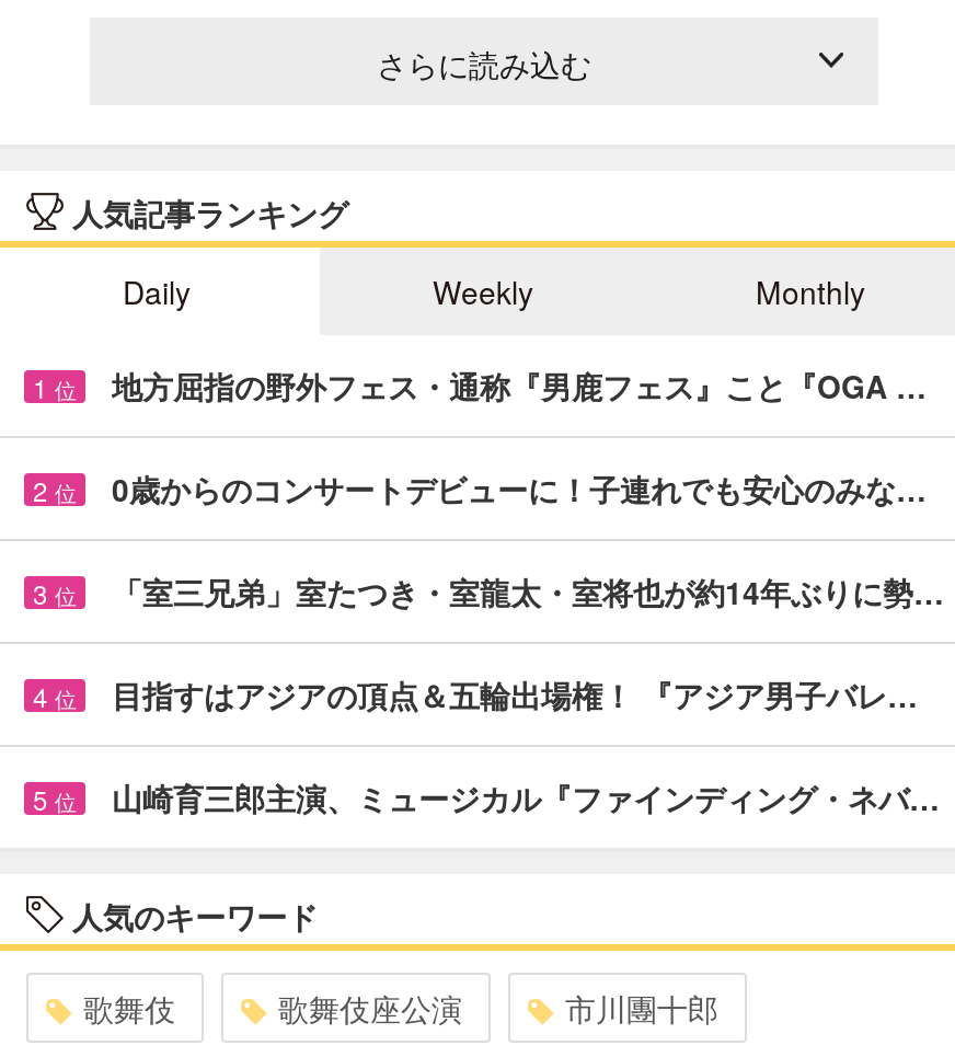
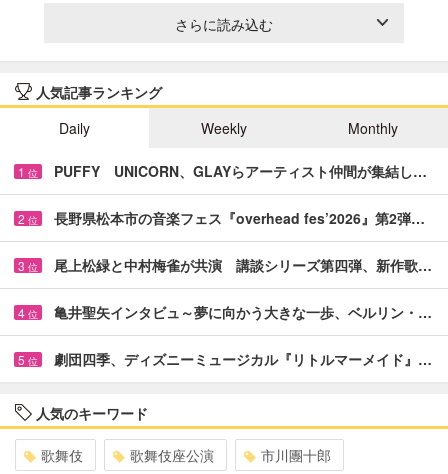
- 地方屈指の野外フェス・通称『男鹿フェス』こと『OGA …
+ PUFFY UNICORN、GLAYらアーティスト仲間が集結し…

- 0歳からのコンサートデビューに！子連れでも安心のみな…
+ 長野県松本市の音楽フェス『overhead fes’2026』第2弾…

- 「室三兄弟」室たつき・室龍太・室将也が約14年ぶりに勢…
+ 尾上松緑と中村梅雀が共演 講談シリーズ第四弾、新作歌…

- 目指すはアジアの頂点＆五輪出場権！ 『アジア男子バレ…
+ 亀井聖矢インタビュ～夢に向かう大きな一歩、ベルリン・…

- 山崎育三郎主演、ミュージカル『ファインディング・ネバ…
+ 劇団四季、ディズニーミュージカル『リトルマーメイド』…
